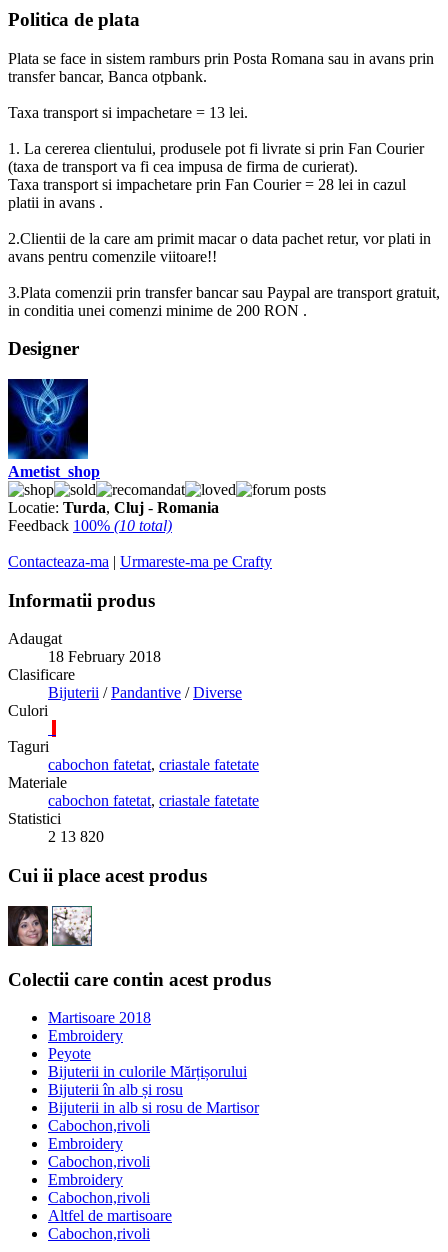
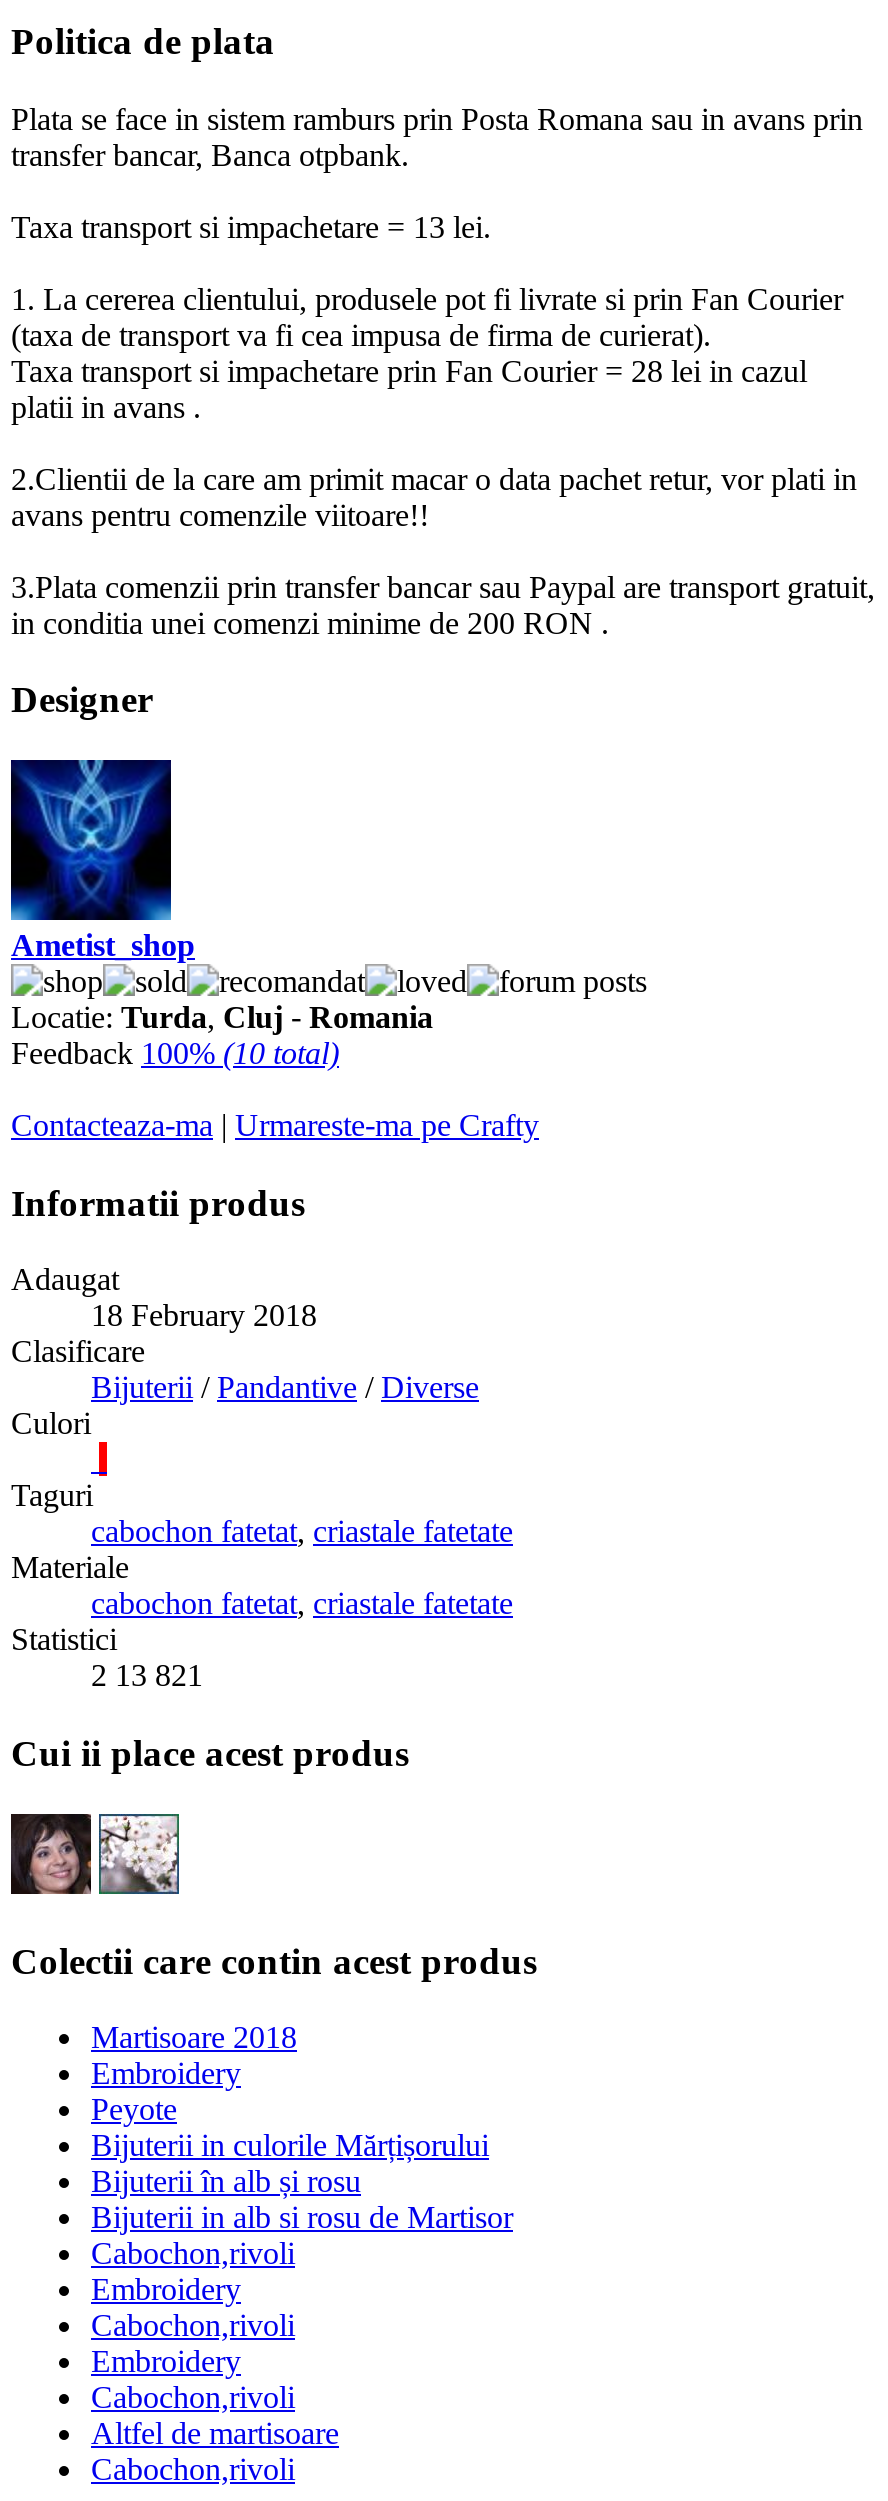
- 2 13 820
+ 2 13 821
